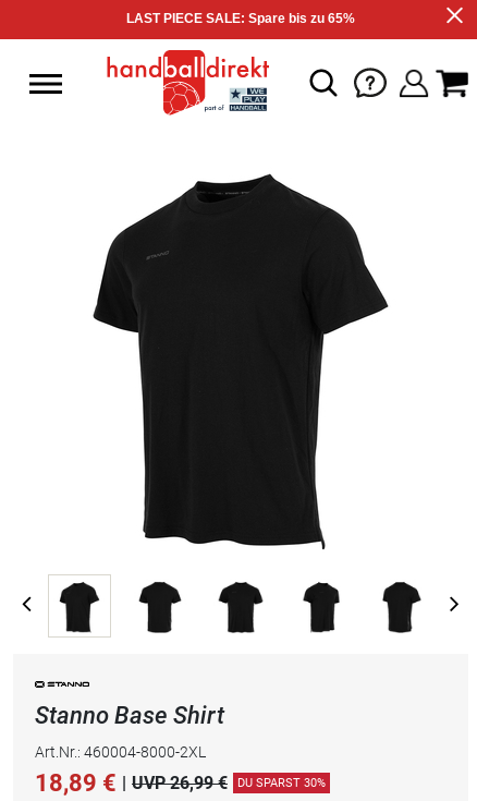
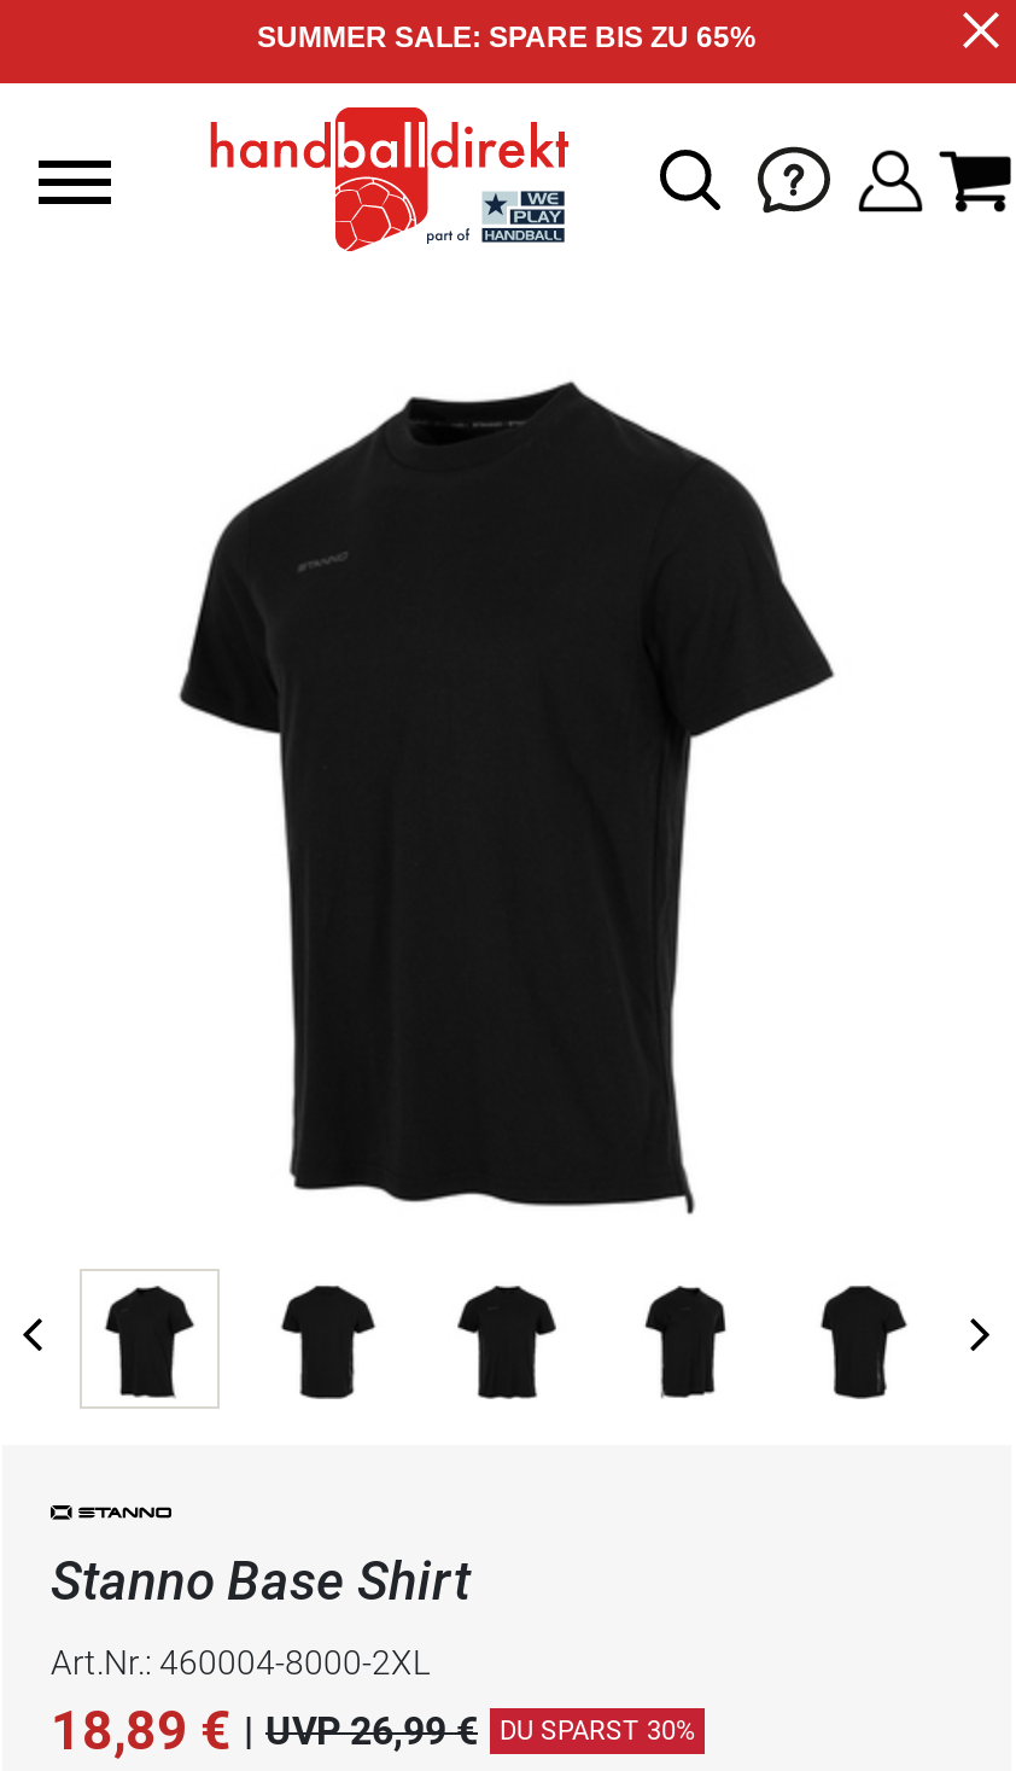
- LAST PIECE SALE: Spare bis zu 65%
+ SUMMER SALE: SPARE BIS ZU 65%
